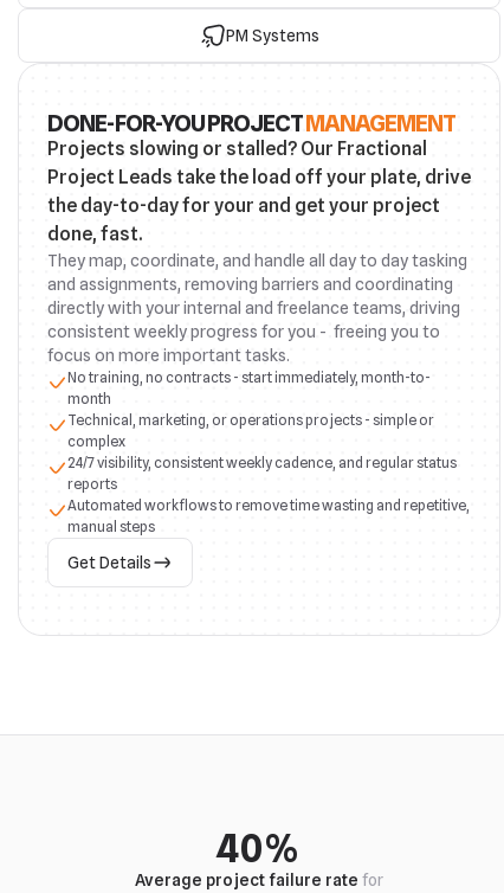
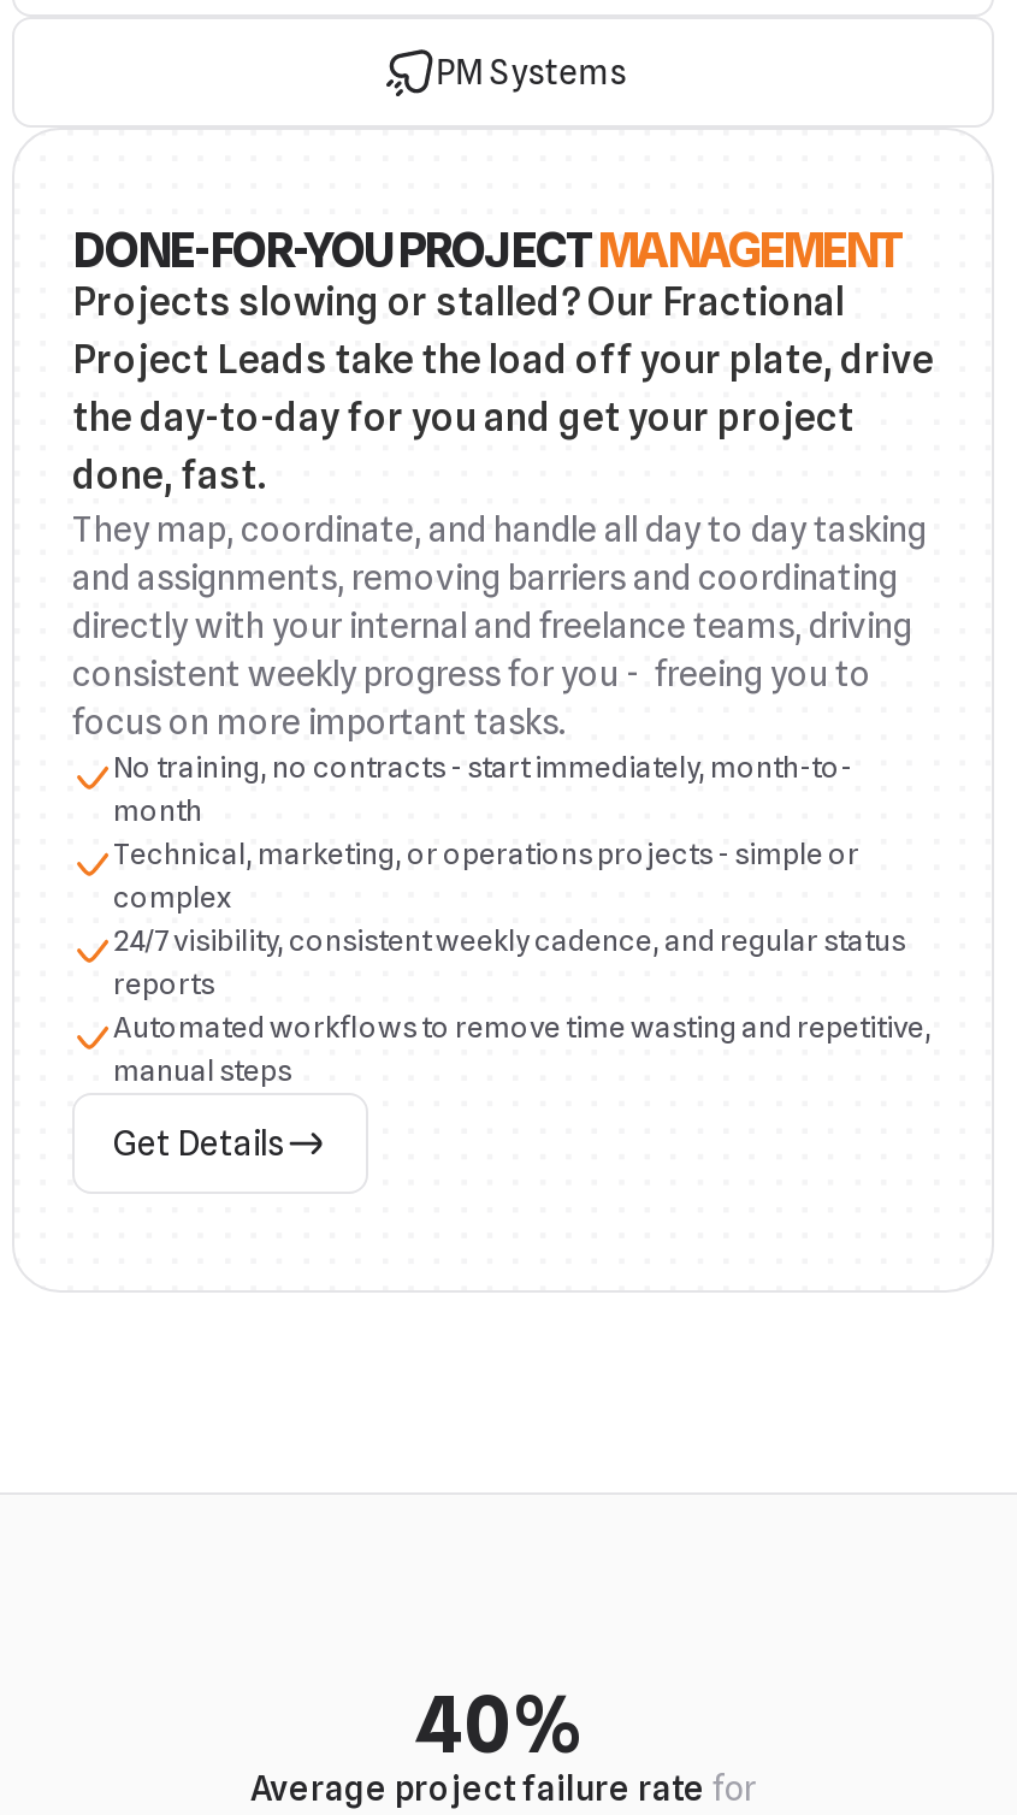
- the day-to-day for your and get your project
+ the day-to-day for you and get your project
